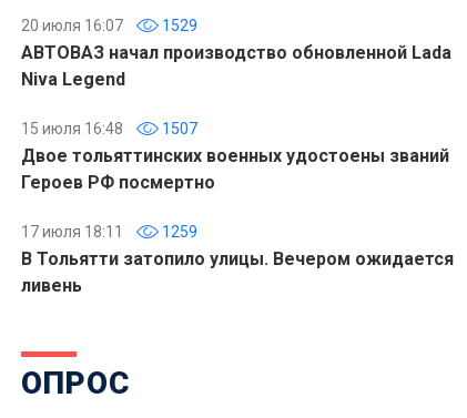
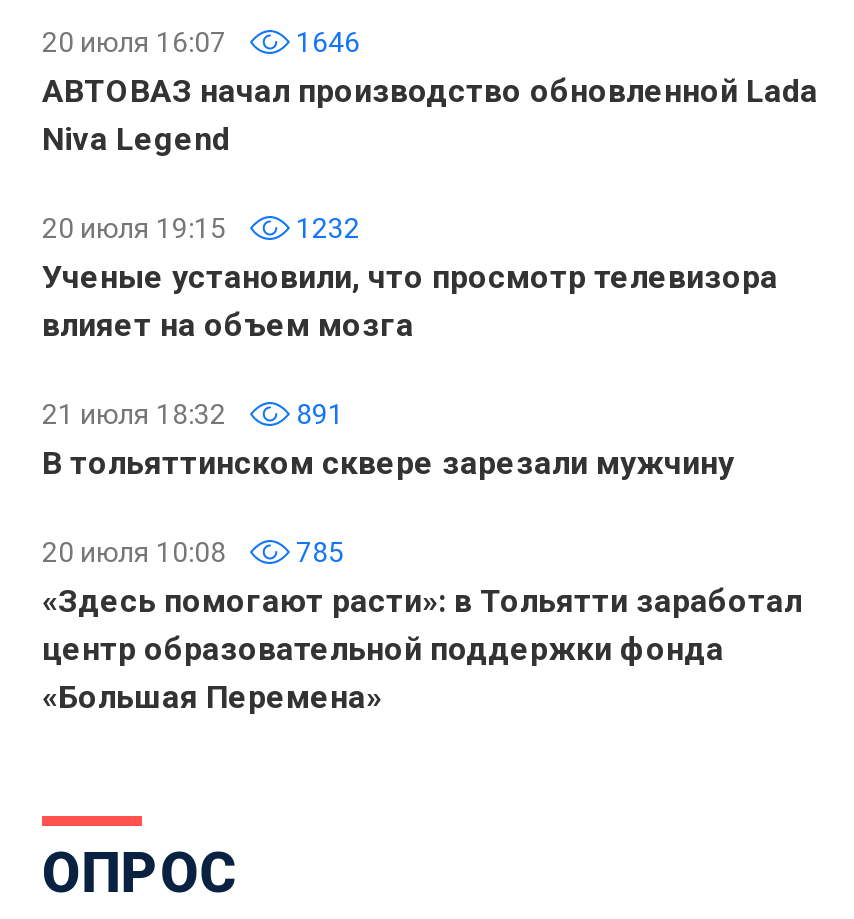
- 20 июля 16:07 1529
+ 20 июля 16:07 1646

- 15 июля 16:48
- 1507
- Двое тольяттинских военных удостоены званий
- Героев РФ посмертно
- 17 июля 18:11
- 1259
- В Тольятти затопило улицы. Вечером ожидается
- ливень
+ 20 июля 19:15
+ 1232
+ Ученые установили, что просмотр телевизора
+ влияет на объем мозга
+ 21 июля 18:32
+ 891
+ В тольяттинском сквере зарезали мужчину
+ 20 июля 10:08
+ 785
+ «Здесь помогают расти»: в Тольятти заработал
+ центр образовательной поддержки фонда
+ «Большая Перемена»
